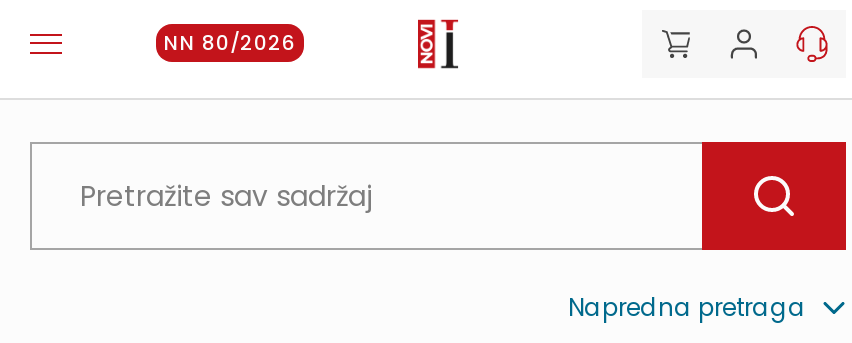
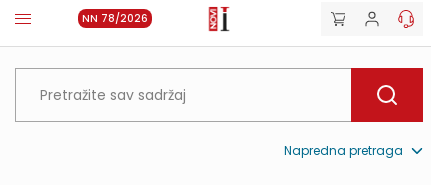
- NN 80/2026
+ NN 78/2026
